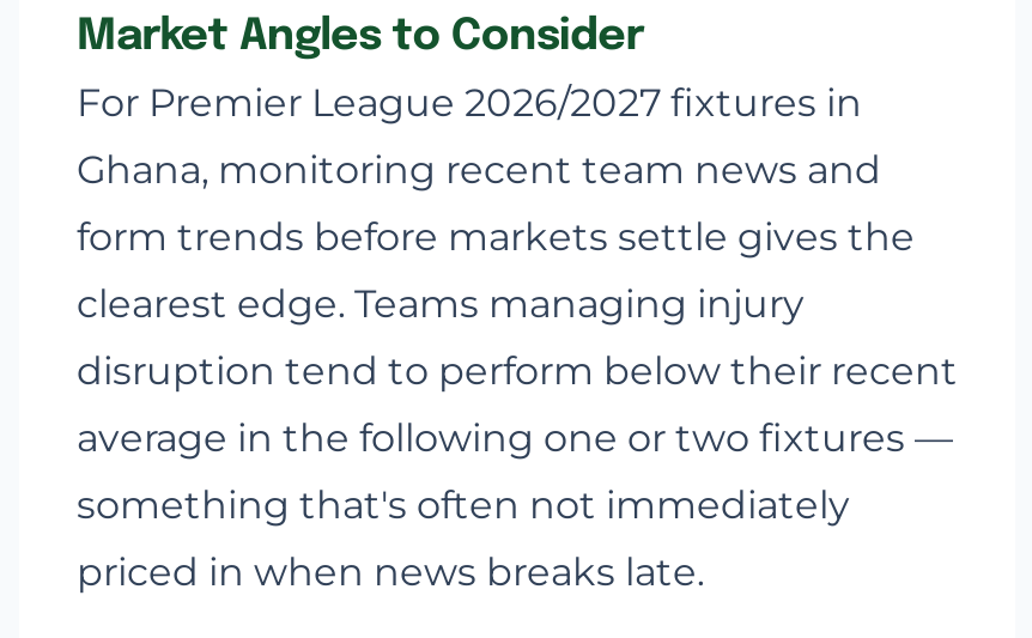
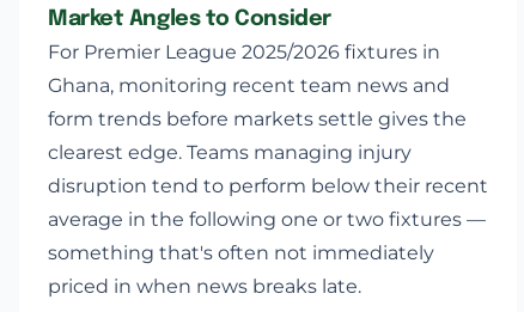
- For Premier League 2026/2027 fixtures in
+ For Premier League 2025/2026 fixtures in
